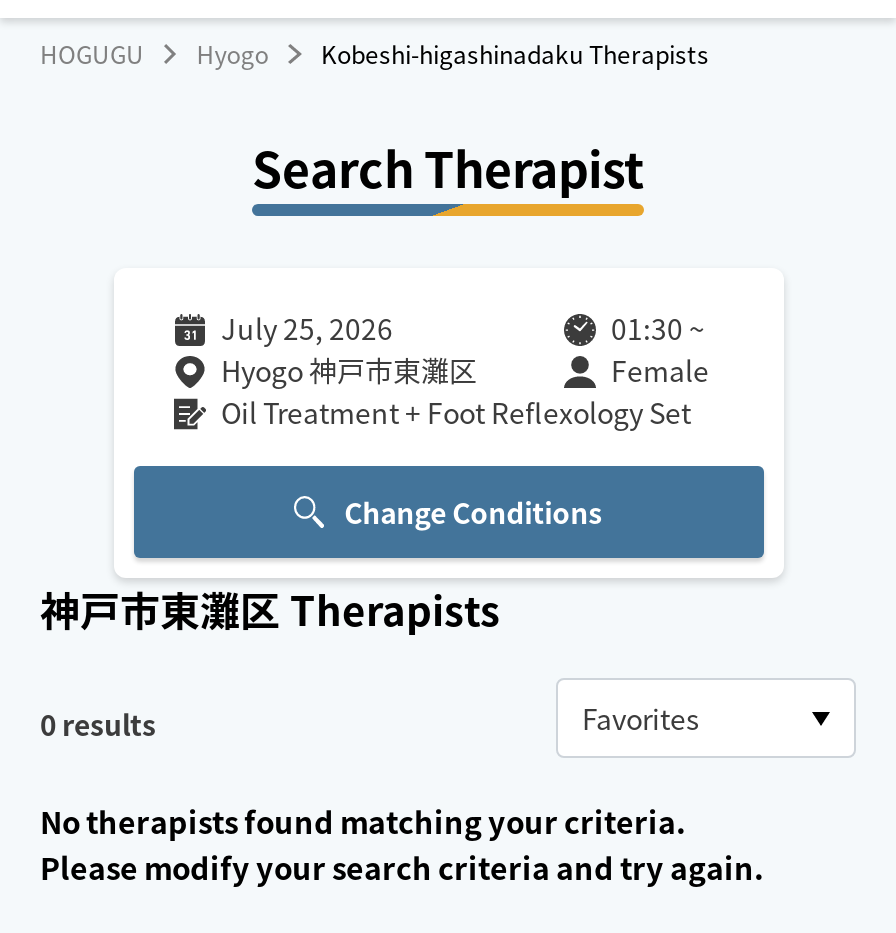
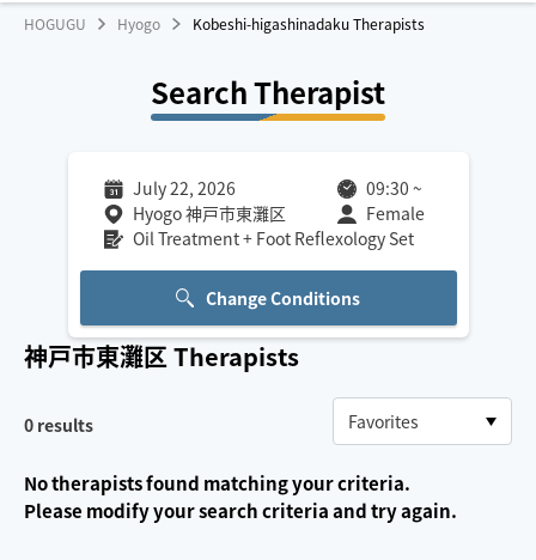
- July 25, 2026
+ July 22, 2026

- 01:30 ~
+ 09:30 ~
